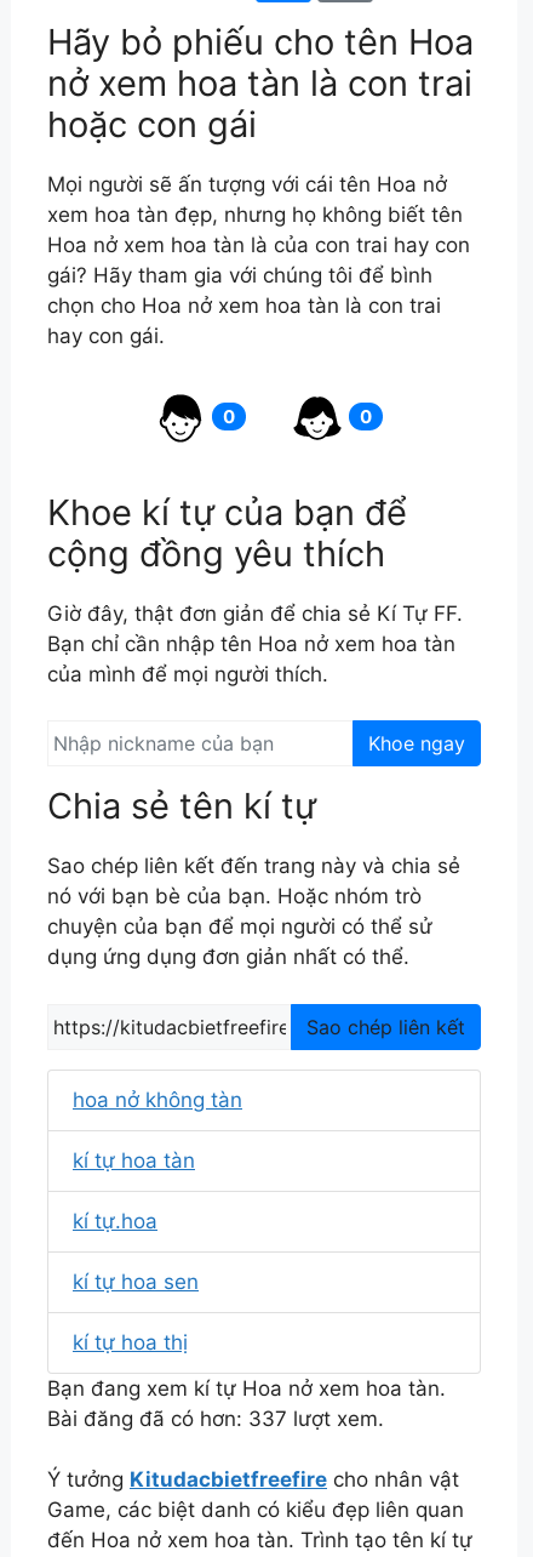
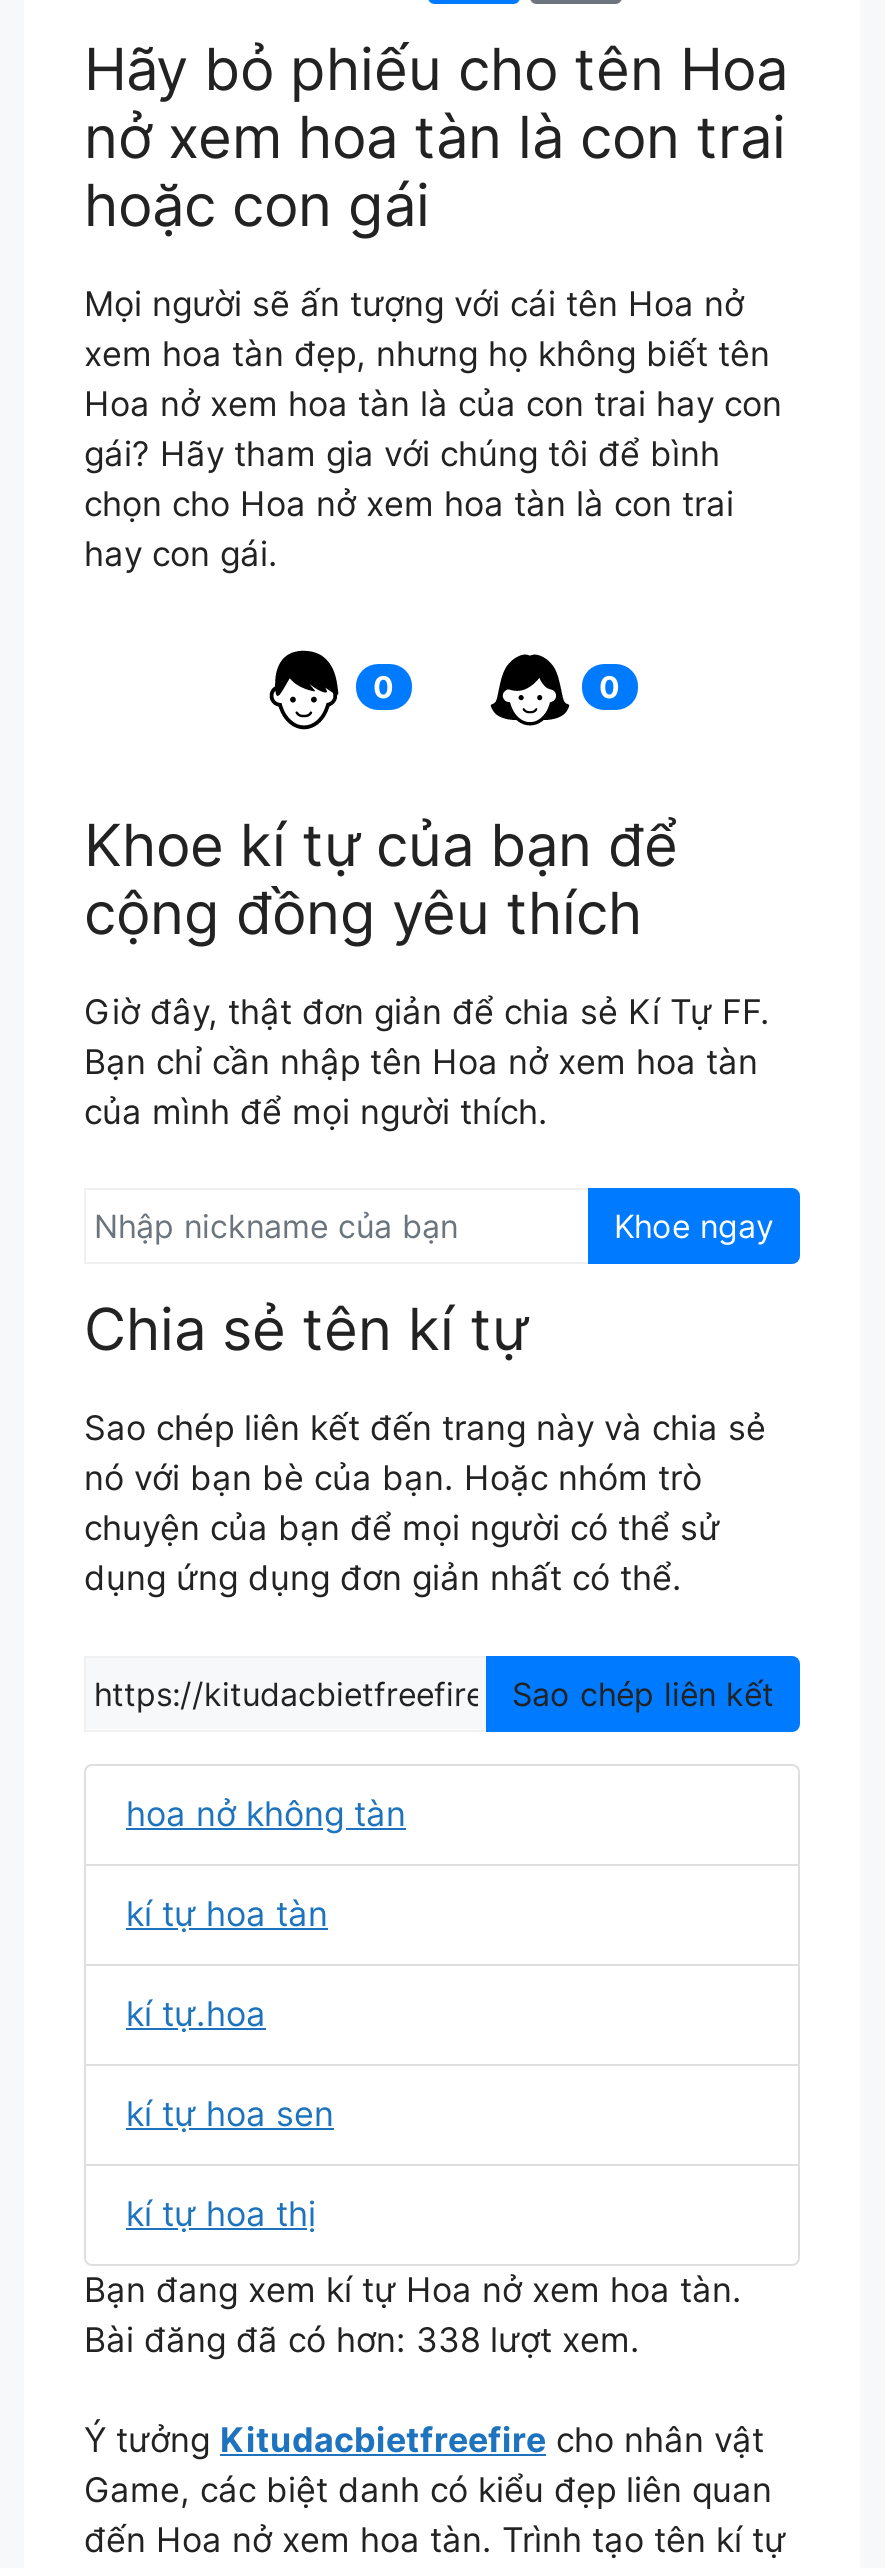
- Bài đăng đã có hơn: 337 lượt xem.
+ Bài đăng đã có hơn: 338 lượt xem.
